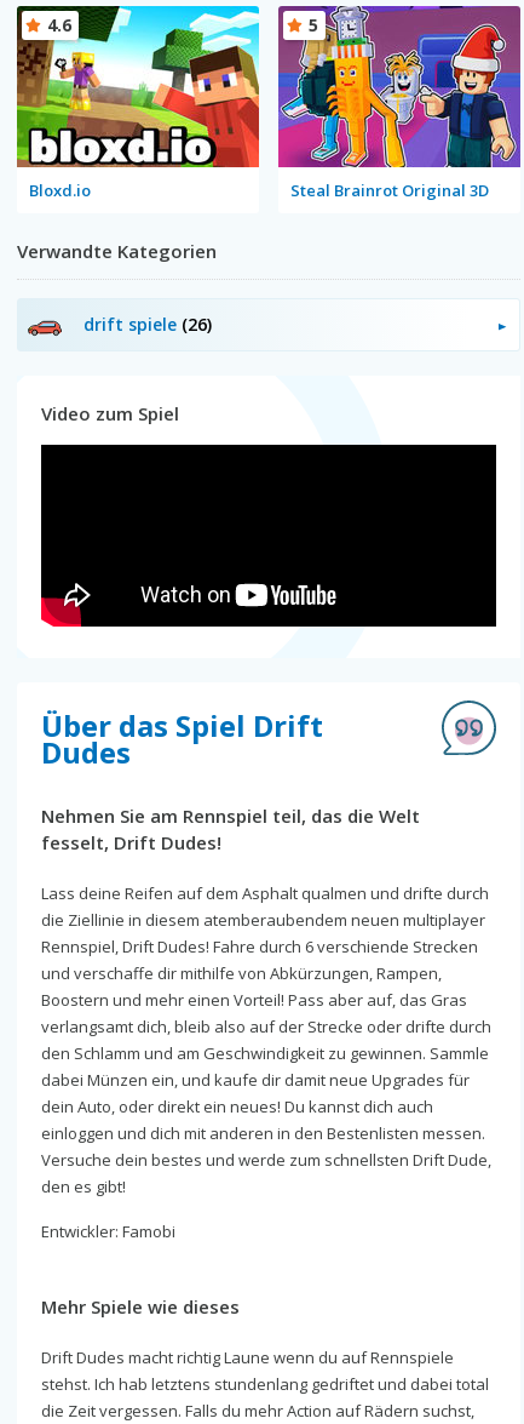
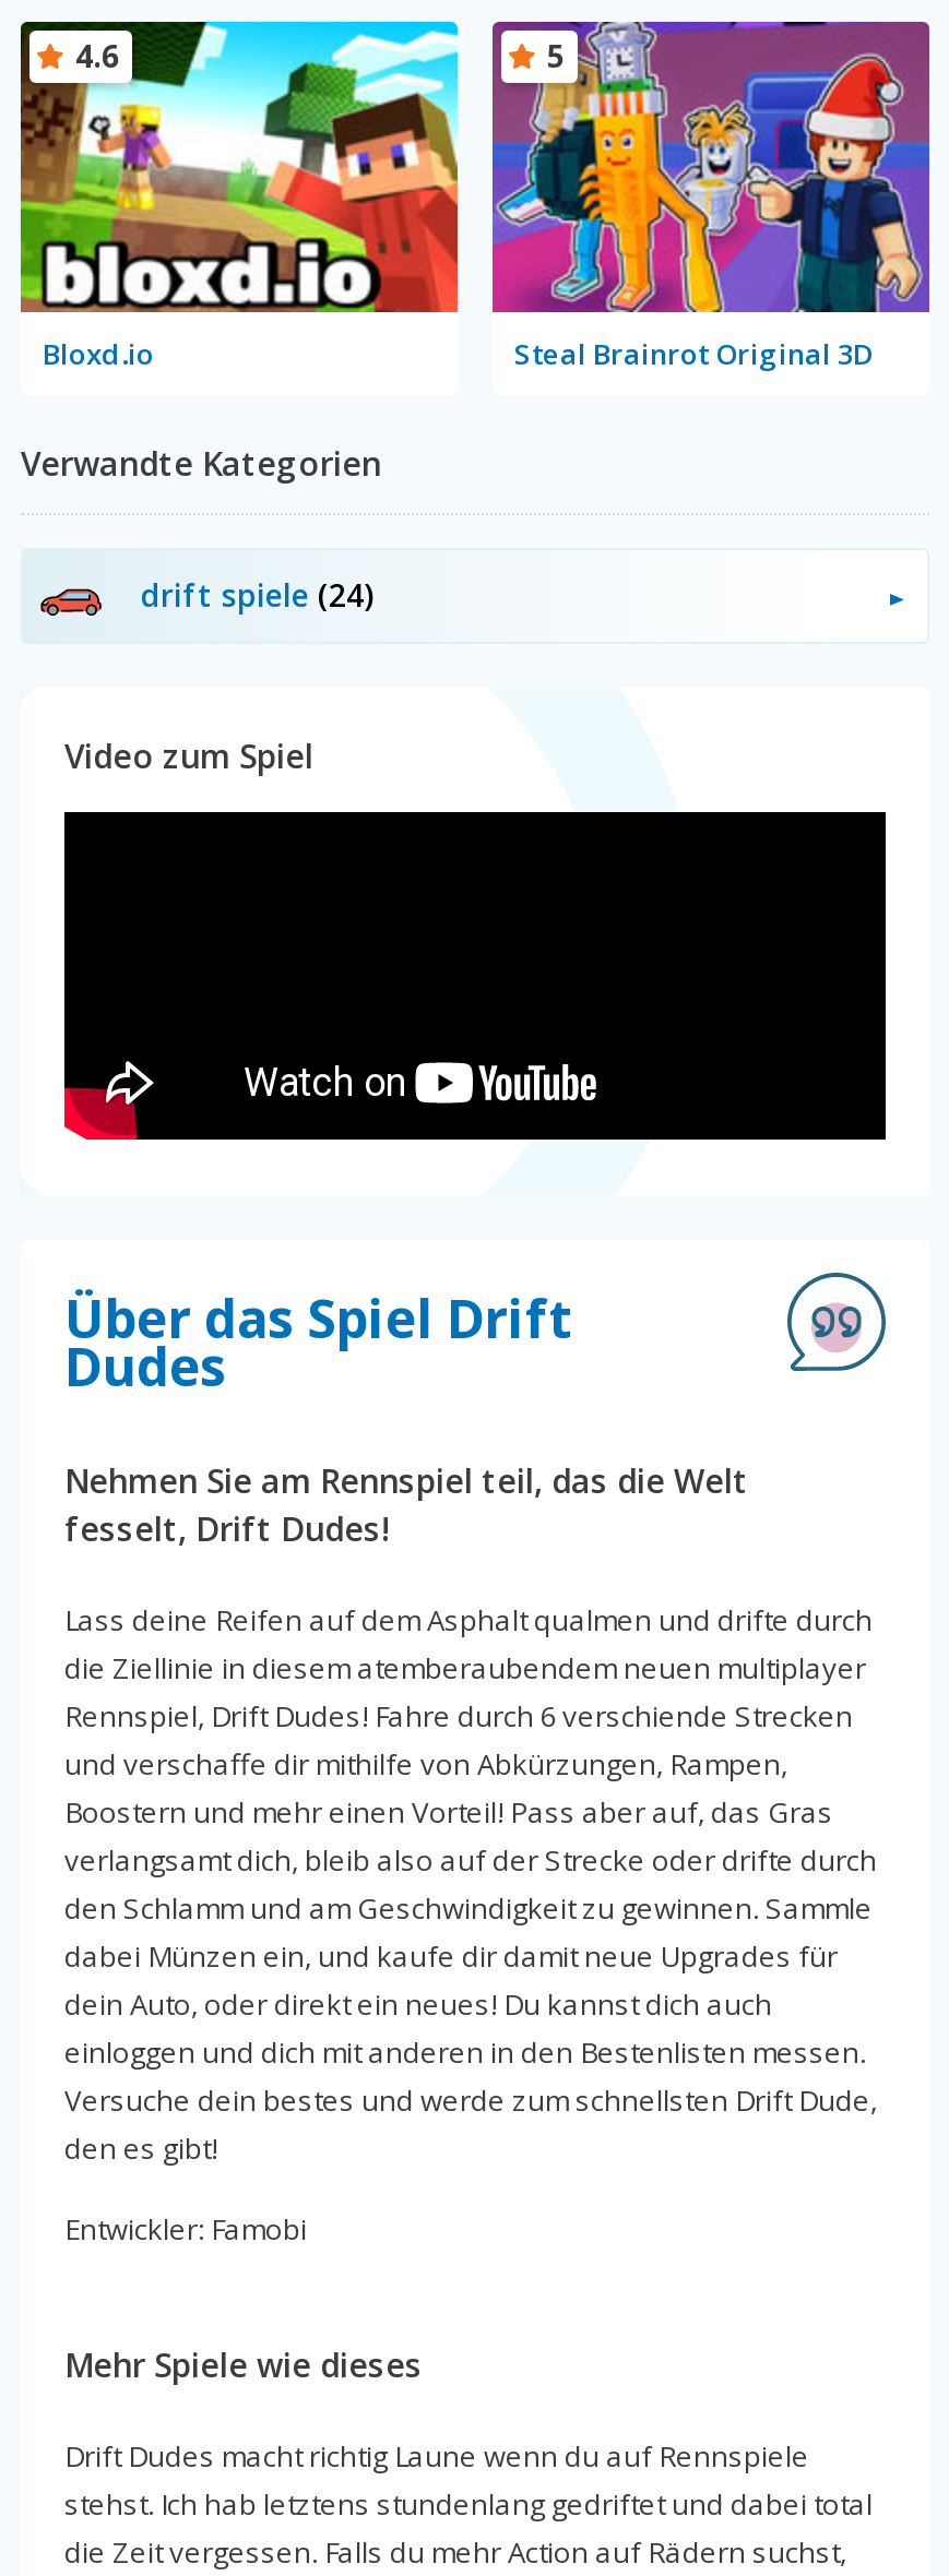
- drift spiele (26)
+ drift spiele (24)
